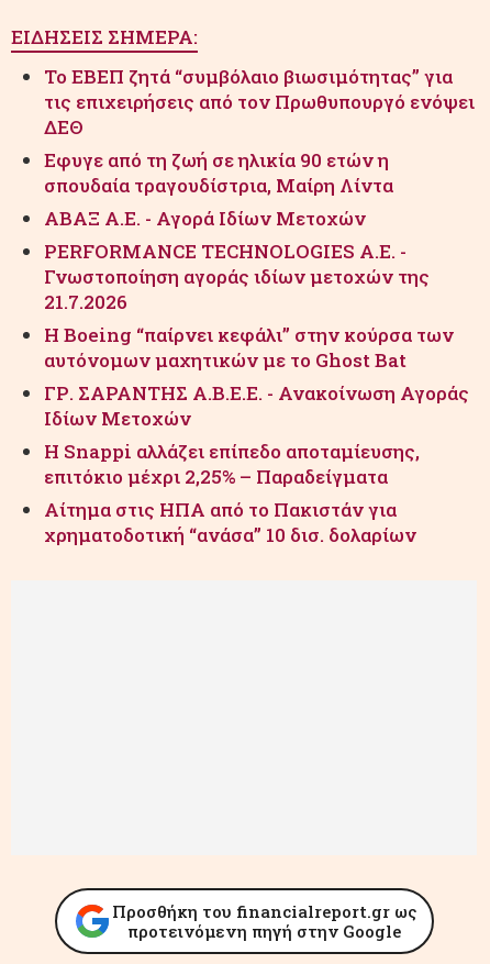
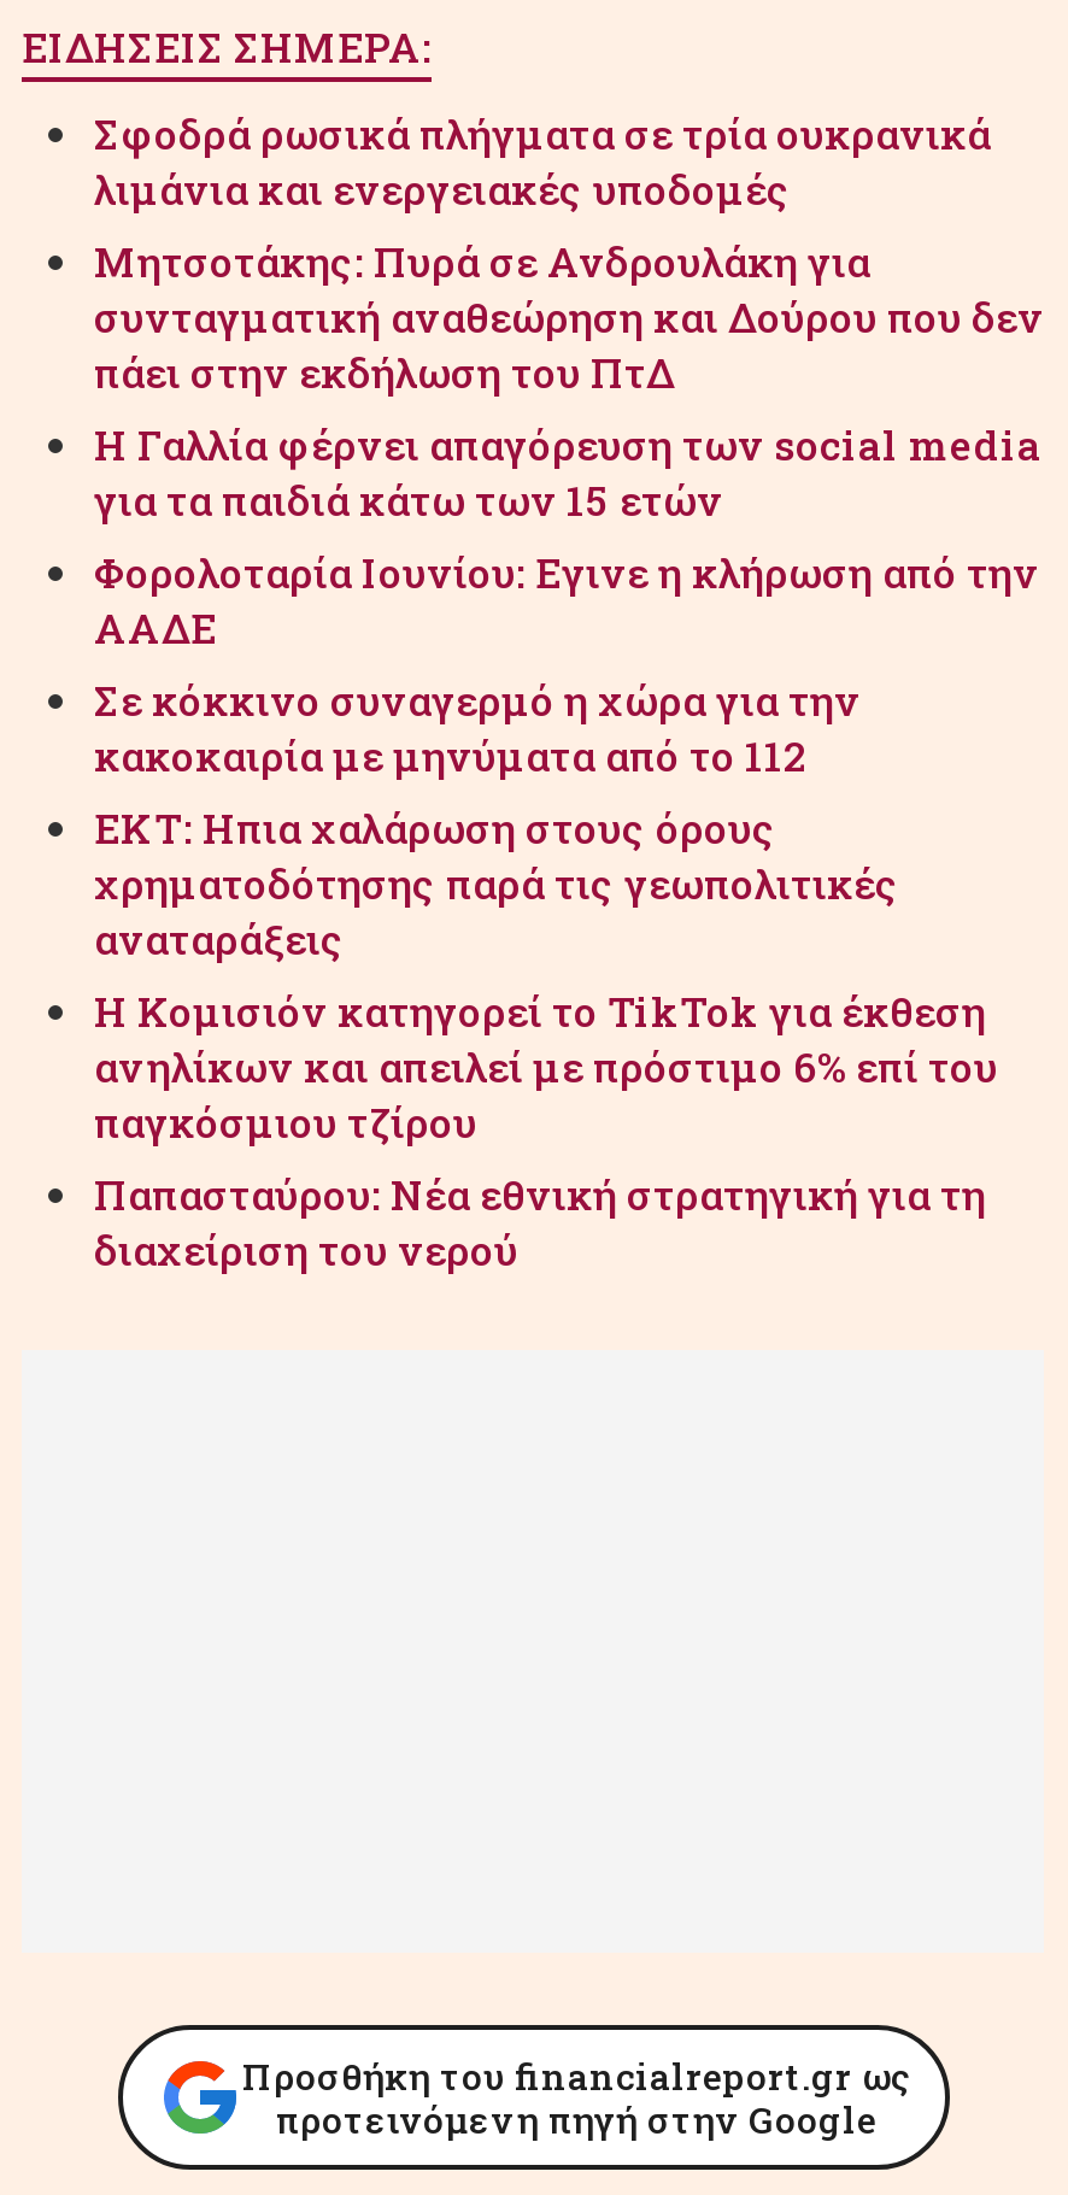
- Το ΕΒΕΠ ζητά “συμβόλαιο βιωσιμότητας” για
- τις επιχειρήσεις από τον Πρωθυπουργό ενόψει
- ΔΕΘ
- Εφυγε από τη ζωή σε ηλικία 90 ετών η
- σπουδαία τραγουδίστρια, Μαίρη Λίντα
- ΑΒΑΞ Α.Ε. - Αγορά Ιδίων Μετοχών
- PERFORMANCE TECHNOLOGIES Α.Ε. -
- Γνωστοποίηση αγοράς ιδίων μετοχών της
- 21.7.2026
- Η Boeing “παίρνει κεφάλι” στην κούρσα των
- αυτόνομων μαχητικών με το Ghost Bat
- ΓΡ. ΣΑΡΑΝΤΗΣ Α.Β.Ε.Ε. - Ανακοίνωση Αγοράς
- Ιδίων Μετοχών
- Η Snappi αλλάζει επίπεδο αποταμίευσης,
- επιτόκιο μέχρι 2,25% – Παραδείγματα
- Αίτημα στις ΗΠΑ από το Πακιστάν για
- χρηματοδοτική “ανάσα” 10 δισ. δολαρίων
+ Σφοδρά ρωσικά πλήγματα σε τρία ουκρανικά
+ λιμάνια και ενεργειακές υποδομές
+ Μητσοτάκης: Πυρά σε Ανδρουλάκη για
+ συνταγματική αναθεώρηση και Δούρου που δεν
+ πάει στην εκδήλωση του ΠτΔ
+ Η Γαλλία φέρνει απαγόρευση των social media
+ για τα παιδιά κάτω των 15 ετών
+ Φορολοταρία Ιουνίου: Εγινε η κλήρωση από την
+ ΑΑΔΕ
+ Σε κόκκινο συναγερμό η χώρα για την
+ κακοκαιρία με μηνύματα από το 112
+ ΕΚΤ: Ηπια χαλάρωση στους όρους
+ χρηματοδότησης παρά τις γεωπολιτικές
+ αναταράξεις
+ Η Κομισιόν κατηγορεί το TikTok για έκθεση
+ ανηλίκων και απειλεί με πρόστιμο 6% επί του
+ παγκόσμιου τζίρου
+ Παπασταύρου: Νέα εθνική στρατηγική για τη
+ διαχείριση του νερού
